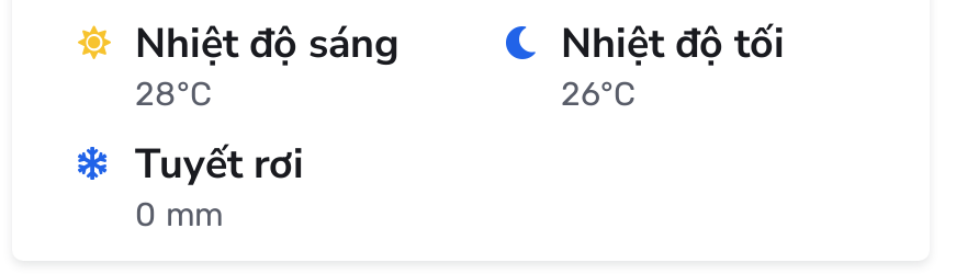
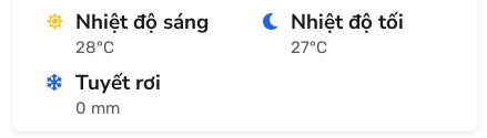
- 26°C
+ 27°C
